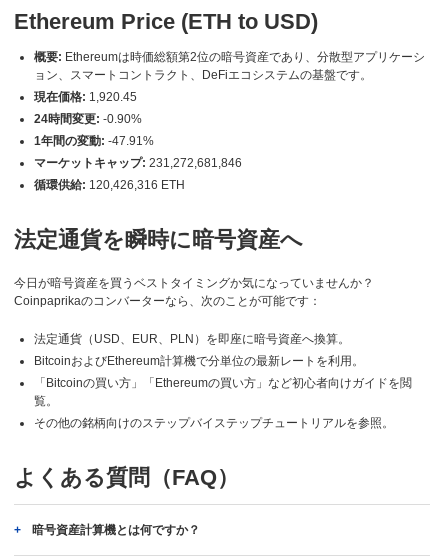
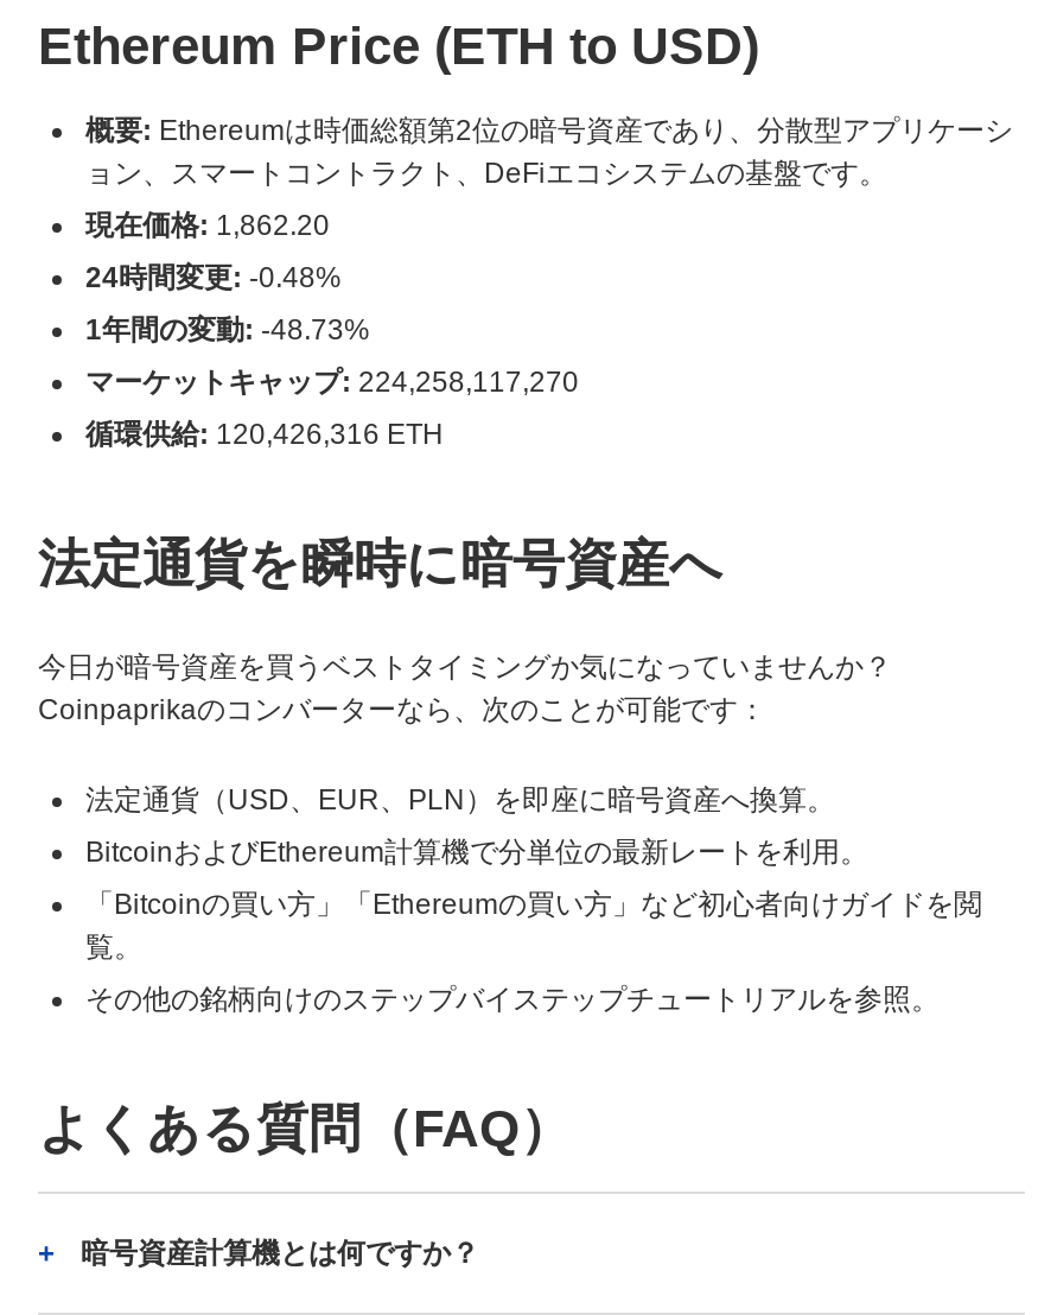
- 現在価格: 1,920.45
+ 現在価格: 1,862.20

- 24時間変更: -0.90%
+ 24時間変更: -0.48%

- 1年間の変動: -47.91%
+ 1年間の変動: -48.73%

- マーケットキャップ: 231,272,681,846
+ マーケットキャップ: 224,258,117,270
